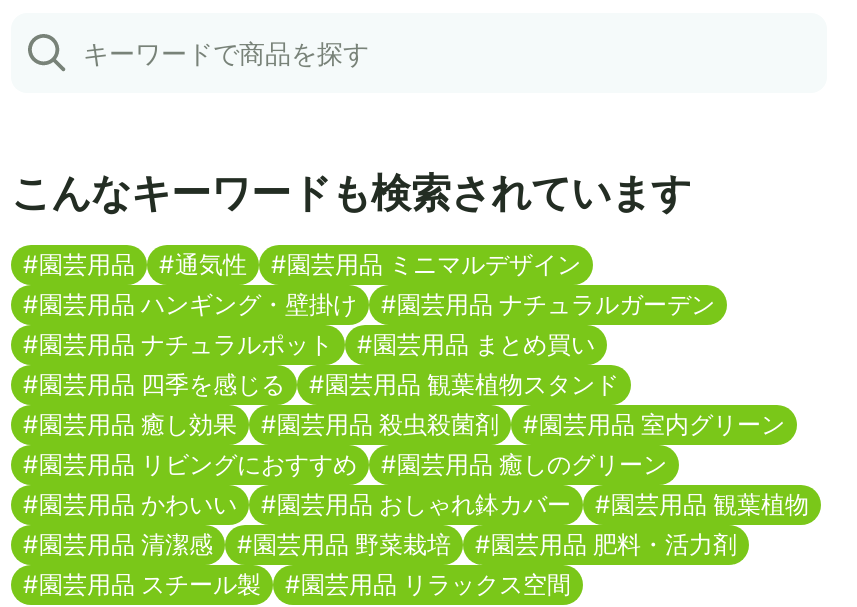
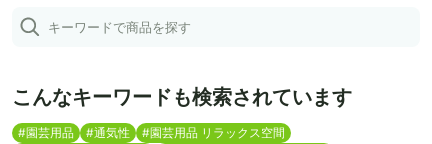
- #園芸用品 ミニマルデザイン
- #園芸用品 ハンギング・壁掛け
- #園芸用品 ナチュラルガーデン
- #園芸用品 ナチュラルポット
- #園芸用品 まとめ買い
- #園芸用品 四季を感じる
- #園芸用品 観葉植物スタンド
- #園芸用品 癒し効果
- #園芸用品 殺虫殺菌剤
- #園芸用品 室内グリーン
- #園芸用品 リビングにおすすめ
- #園芸用品 癒しのグリーン
- #園芸用品 かわいい
- #園芸用品 おしゃれ鉢カバー
- #園芸用品 観葉植物
- #園芸用品 清潔感
- #園芸用品 野菜栽培
- #園芸用品 肥料・活力剤
- #園芸用品 スチール製
